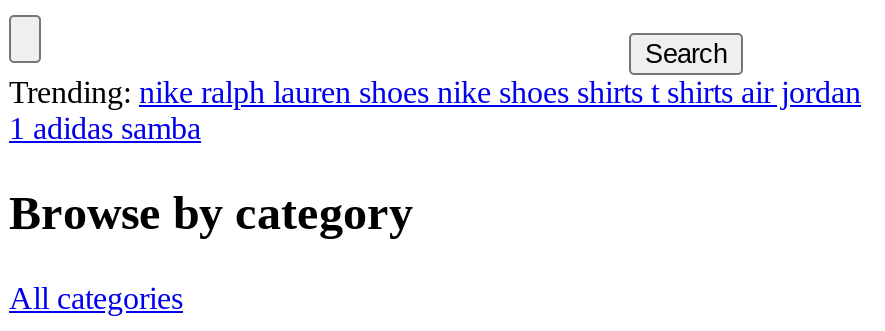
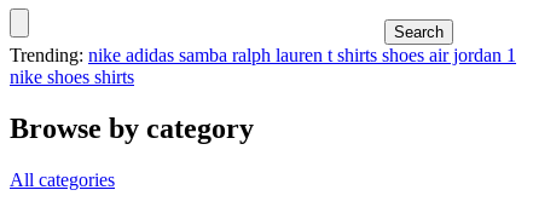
- Trending: nike ralph lauren shoes nike shoes shirtst shirtsair jordan
- 1 adidas samba
+ Trending: nike adidas samba ralph lauren t shirts shoesair jordan 1
+ nike shoes shirts
